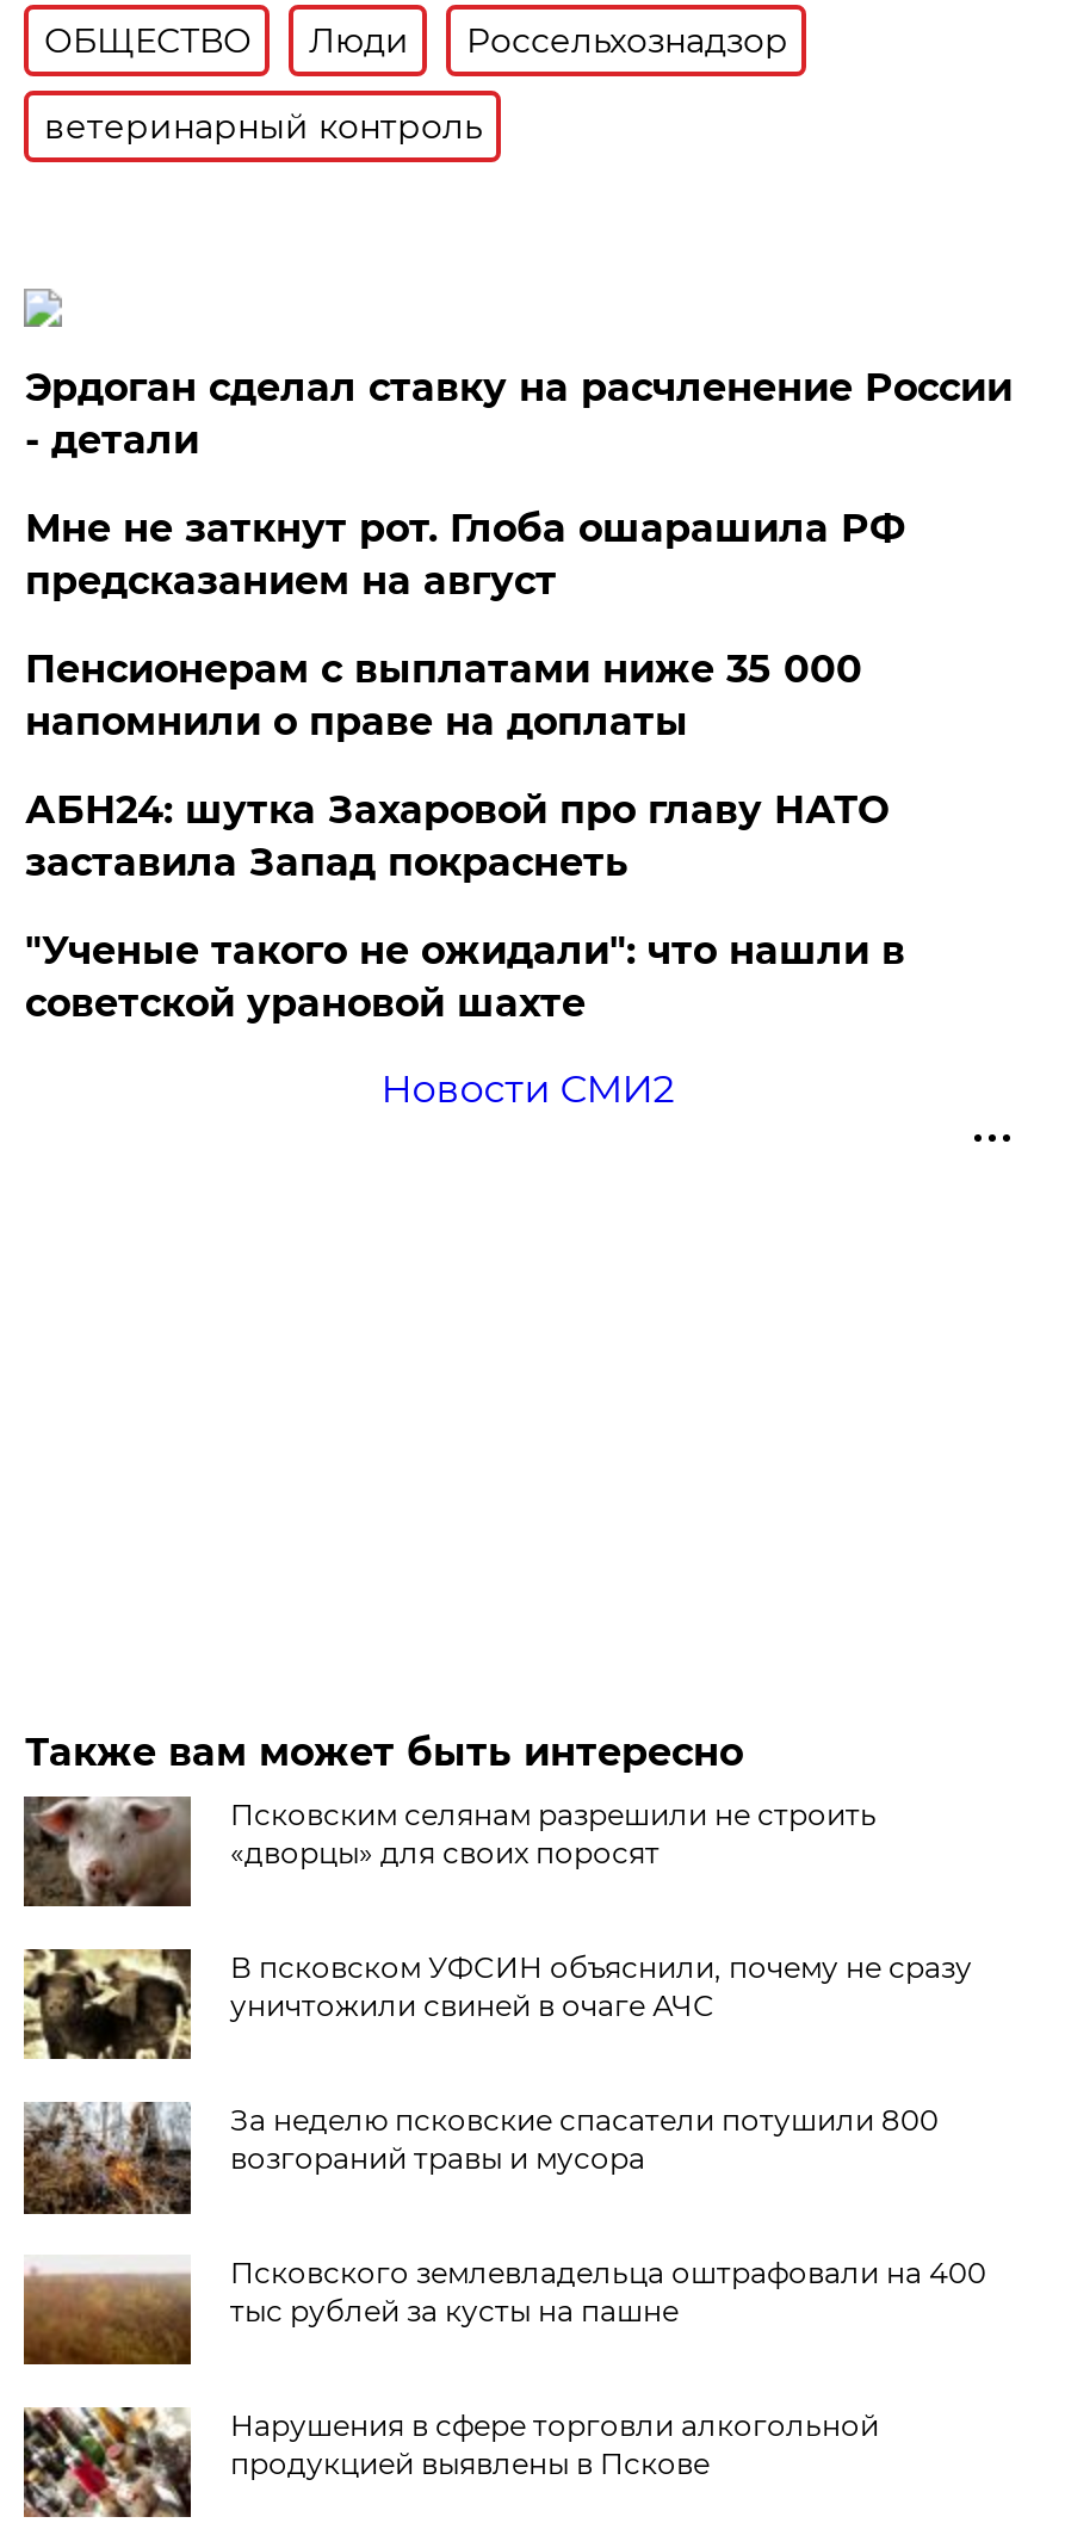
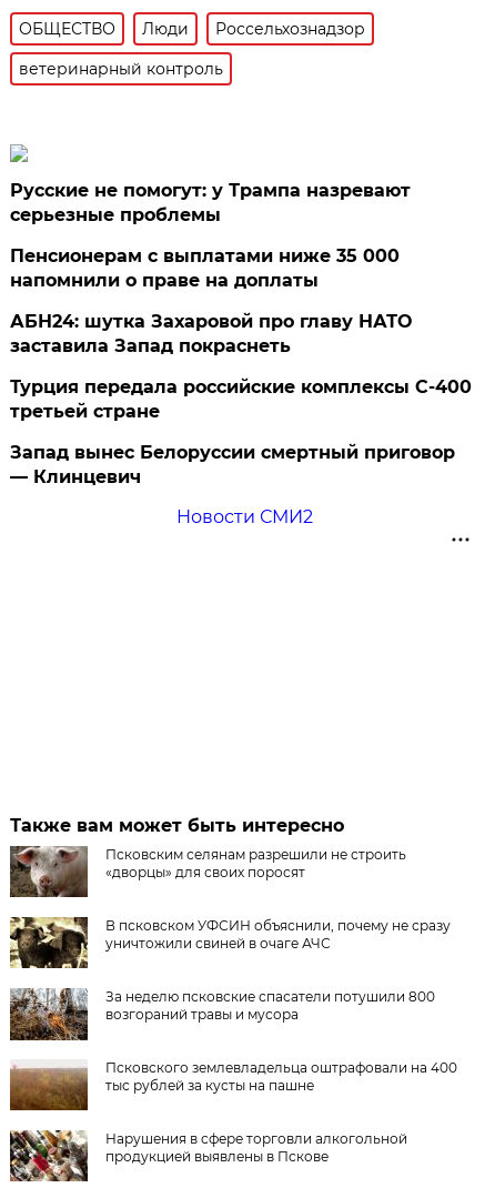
- Эрдоган сделал ставку на расчленение России
- - детали
- Мне не заткнут рот. Глоба ошарашила РФ
- предсказанием на август
+ Русские не помогут: у Трампа назревают
+ серьезные проблемы

moved up: Пенсионерам с выплатами ниже 35 000 | напомнили о праве на доплаты | АБН24: шутка Захаровой про главу НАТО | заставила Запад покраснеть

- "Ученые такого не ожидали": что нашли в
- советской урановой шахте
+ Турция передала российские комплексы С-400
+ третьей стране
+ Запад вынес Белоруссии смертный приговор
+ — Клинцевич
